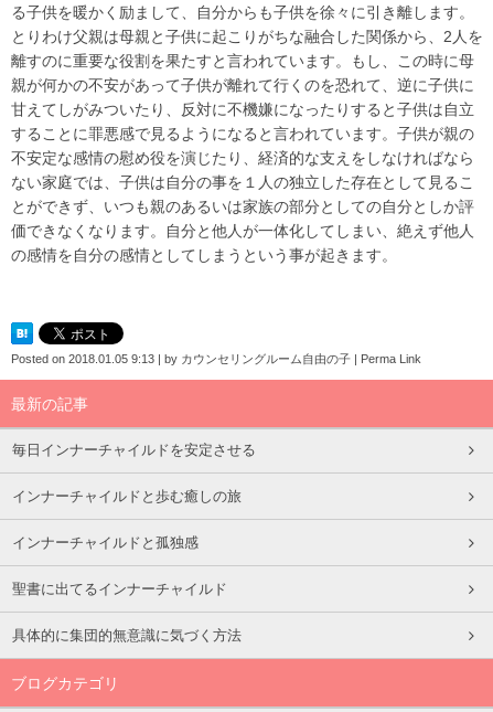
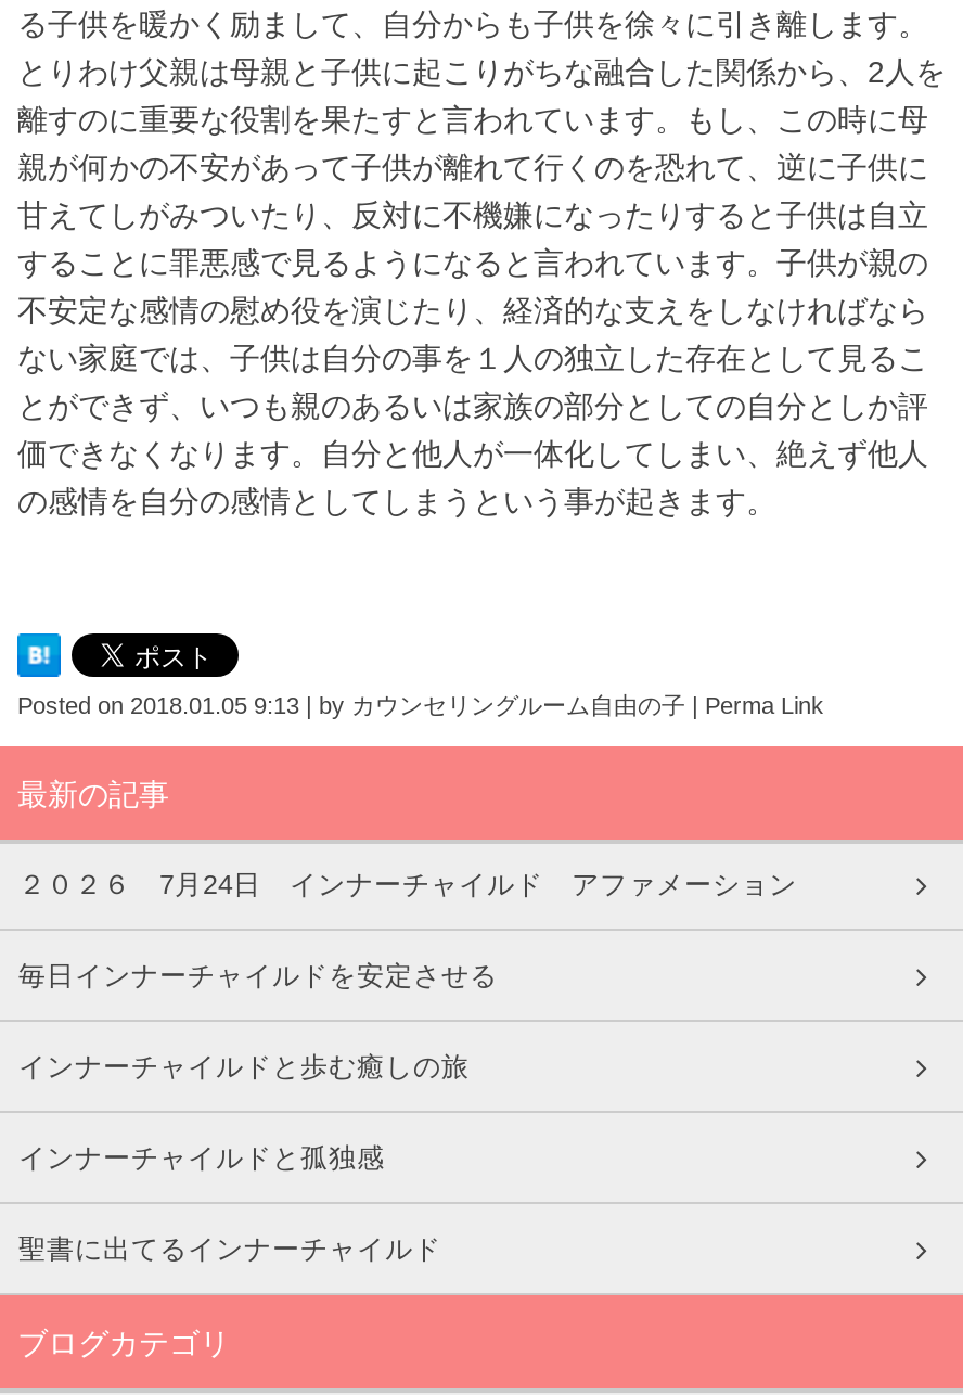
+ ２０２６ 7月24日 インナーチャイルド アファメーション

moved down: 毎日インナーチャイルドを安定させる | インナーチャイルドと歩む癒しの旅 | インナーチャイルドと孤独感 | 聖書に出てるインナーチャイルド

- 具体的に集団的無意識に気づく方法
